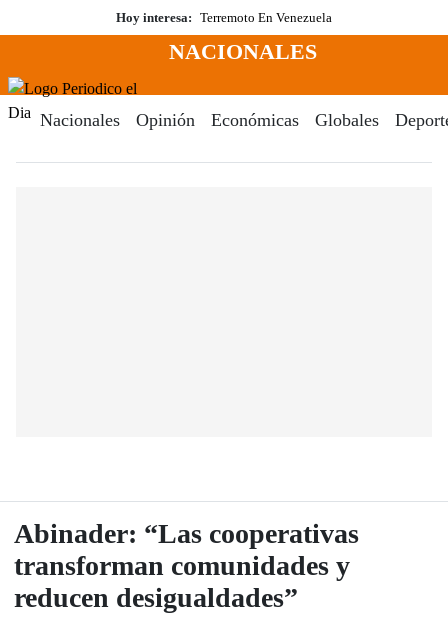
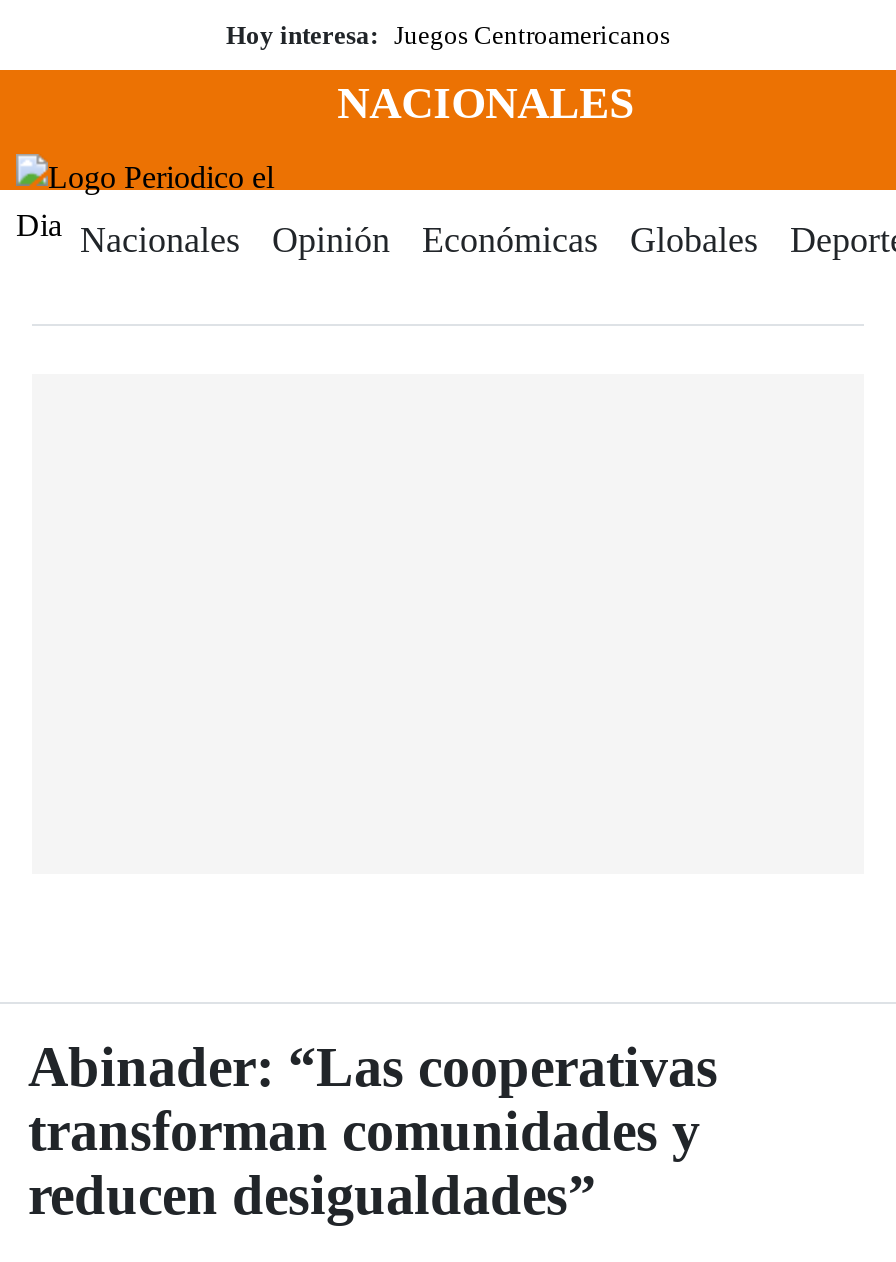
- Hoy interesa: Terremoto En Venezuela
+ Hoy interesa: Juegos Centroamericanos
